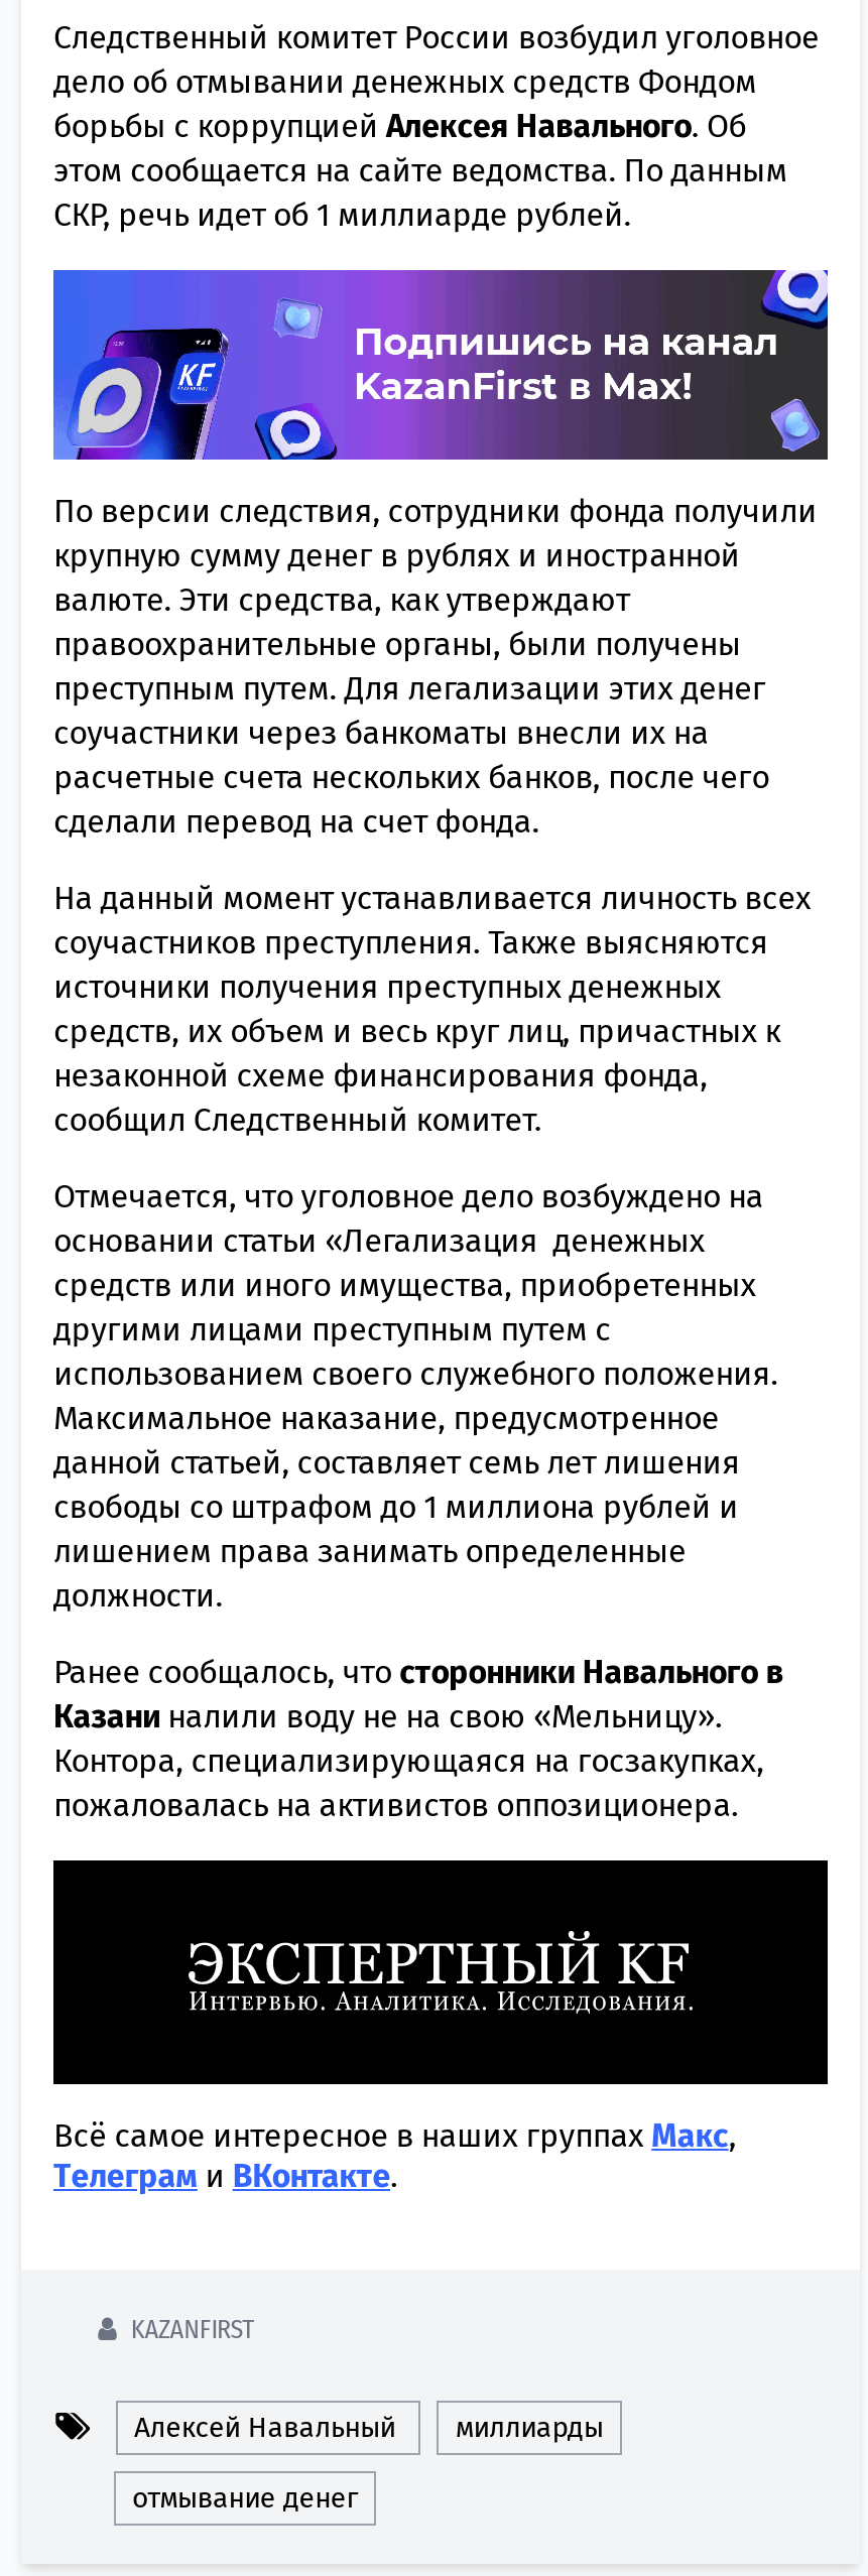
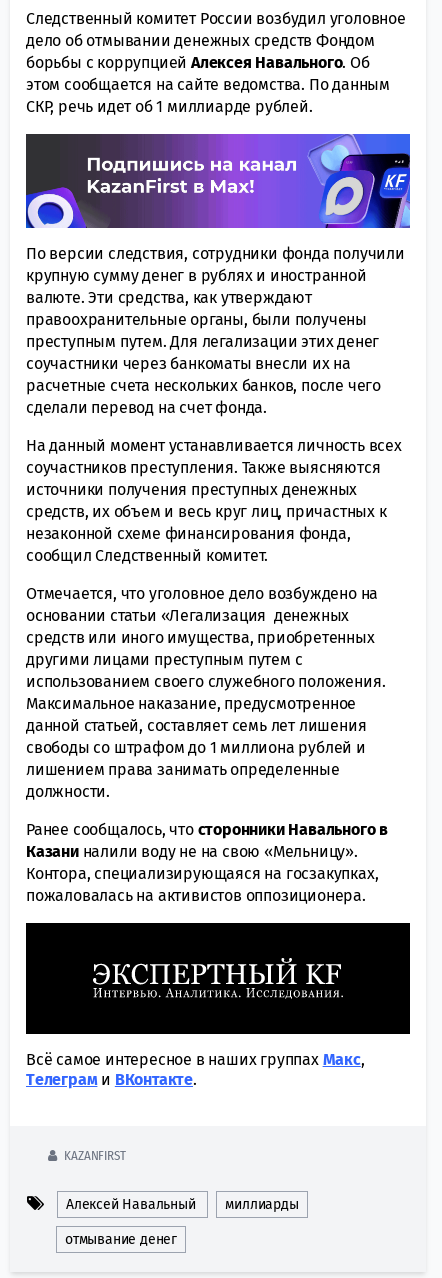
- [image]
+ [image]
